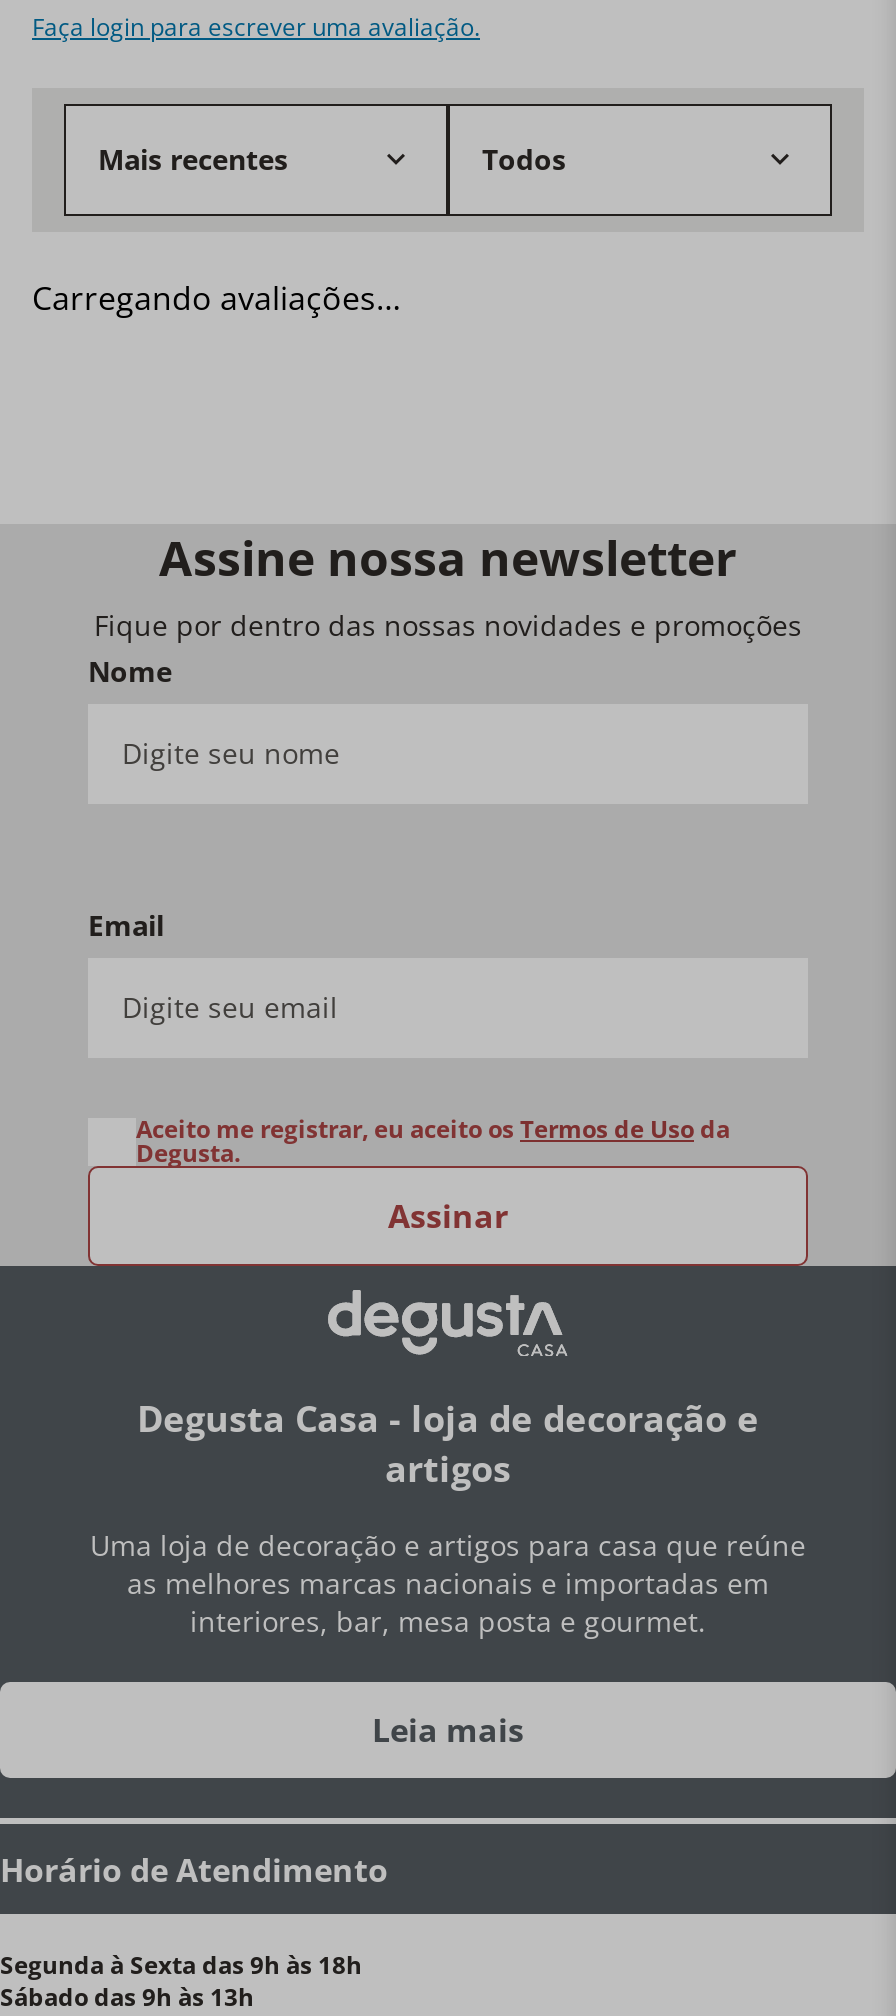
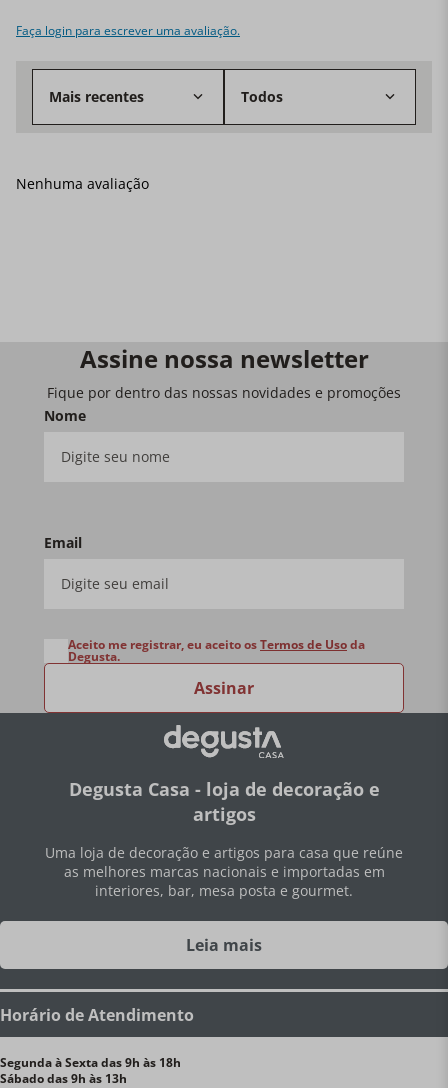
- Carregando avaliações…
+ Nenhuma avaliação
